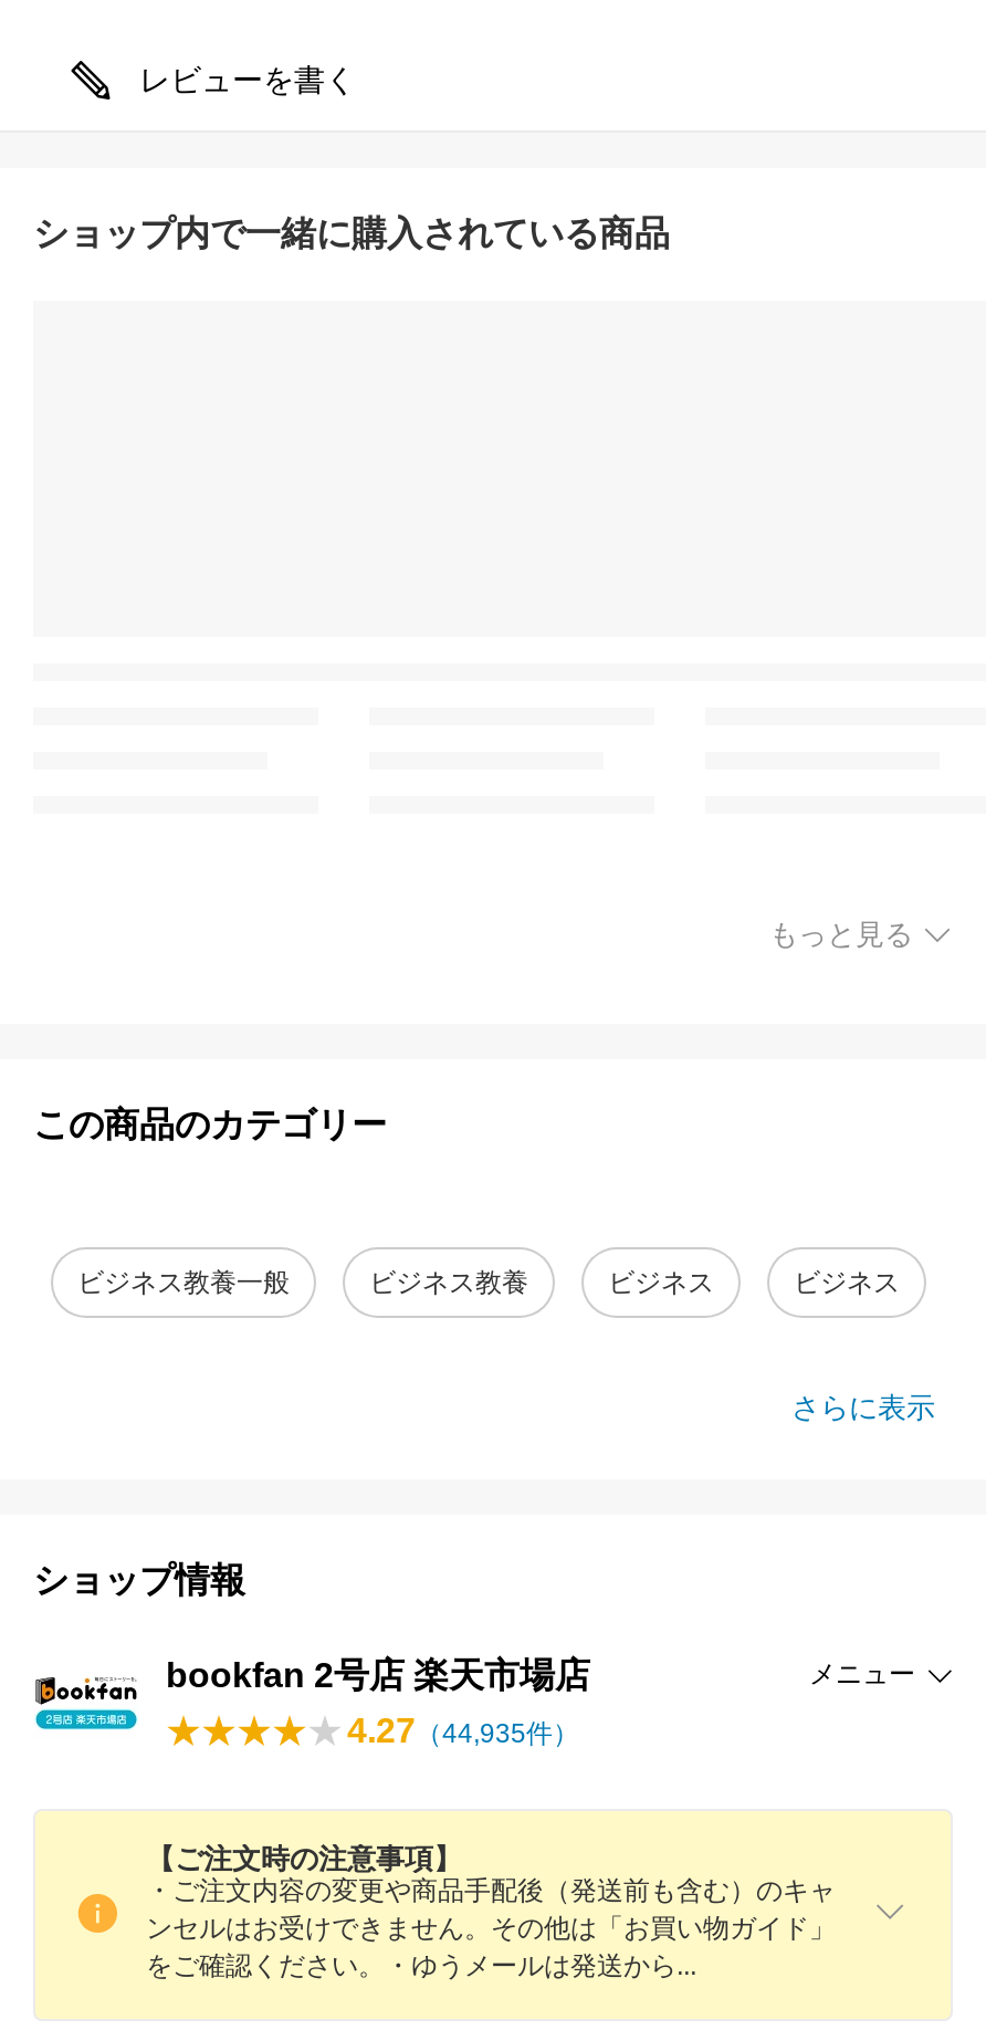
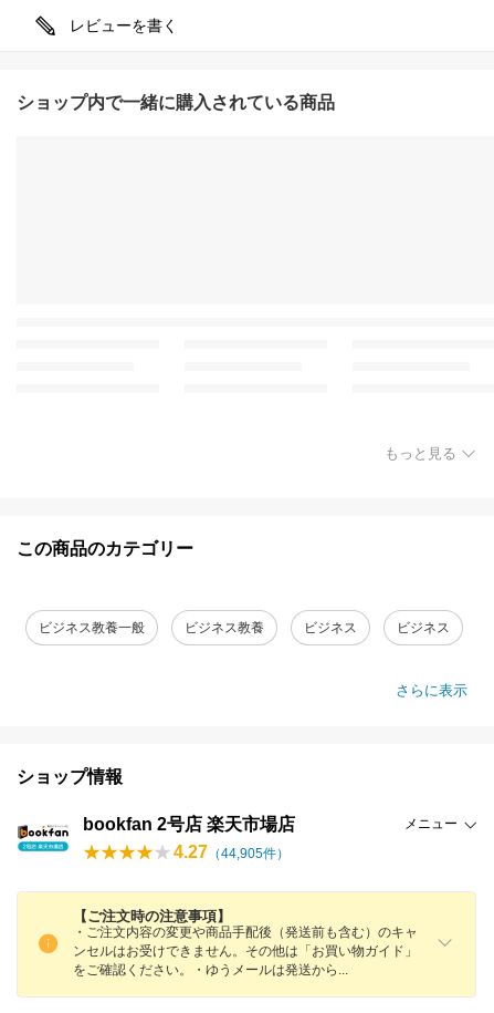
- 4.27（44,935件）
+ 4.27（44,905件）
